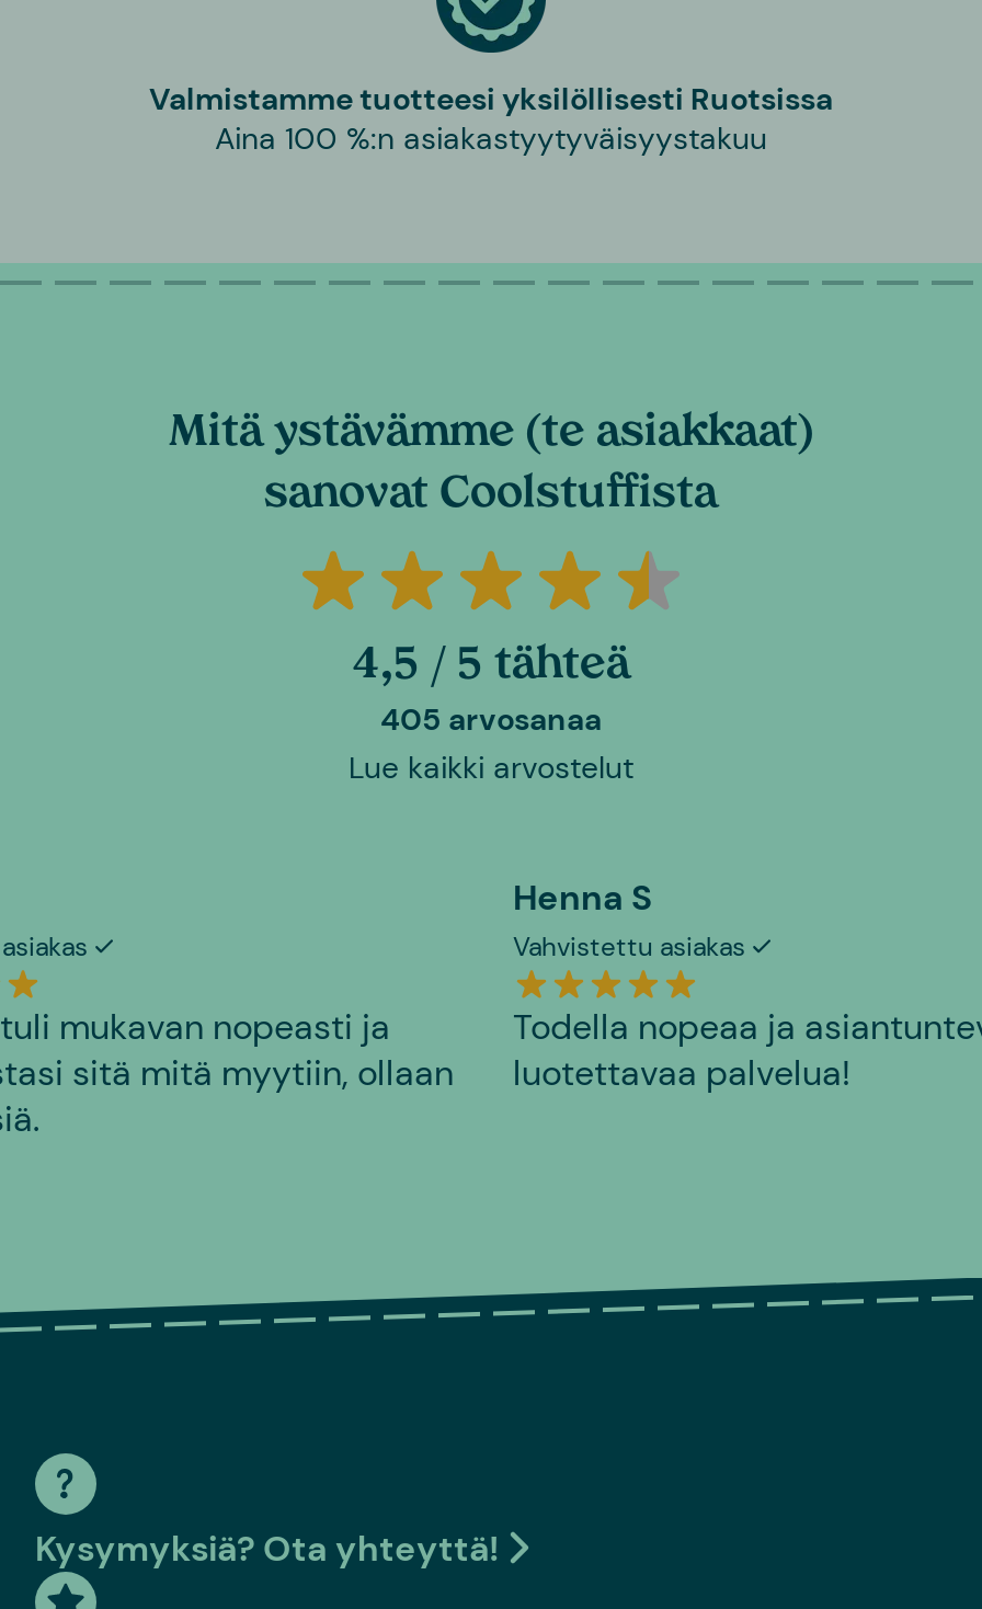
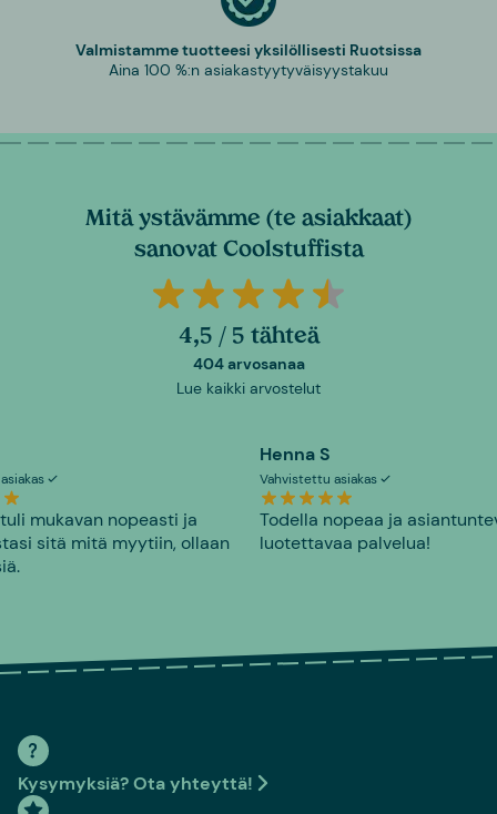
- 405 arvosanaa
+ 404 arvosanaa
